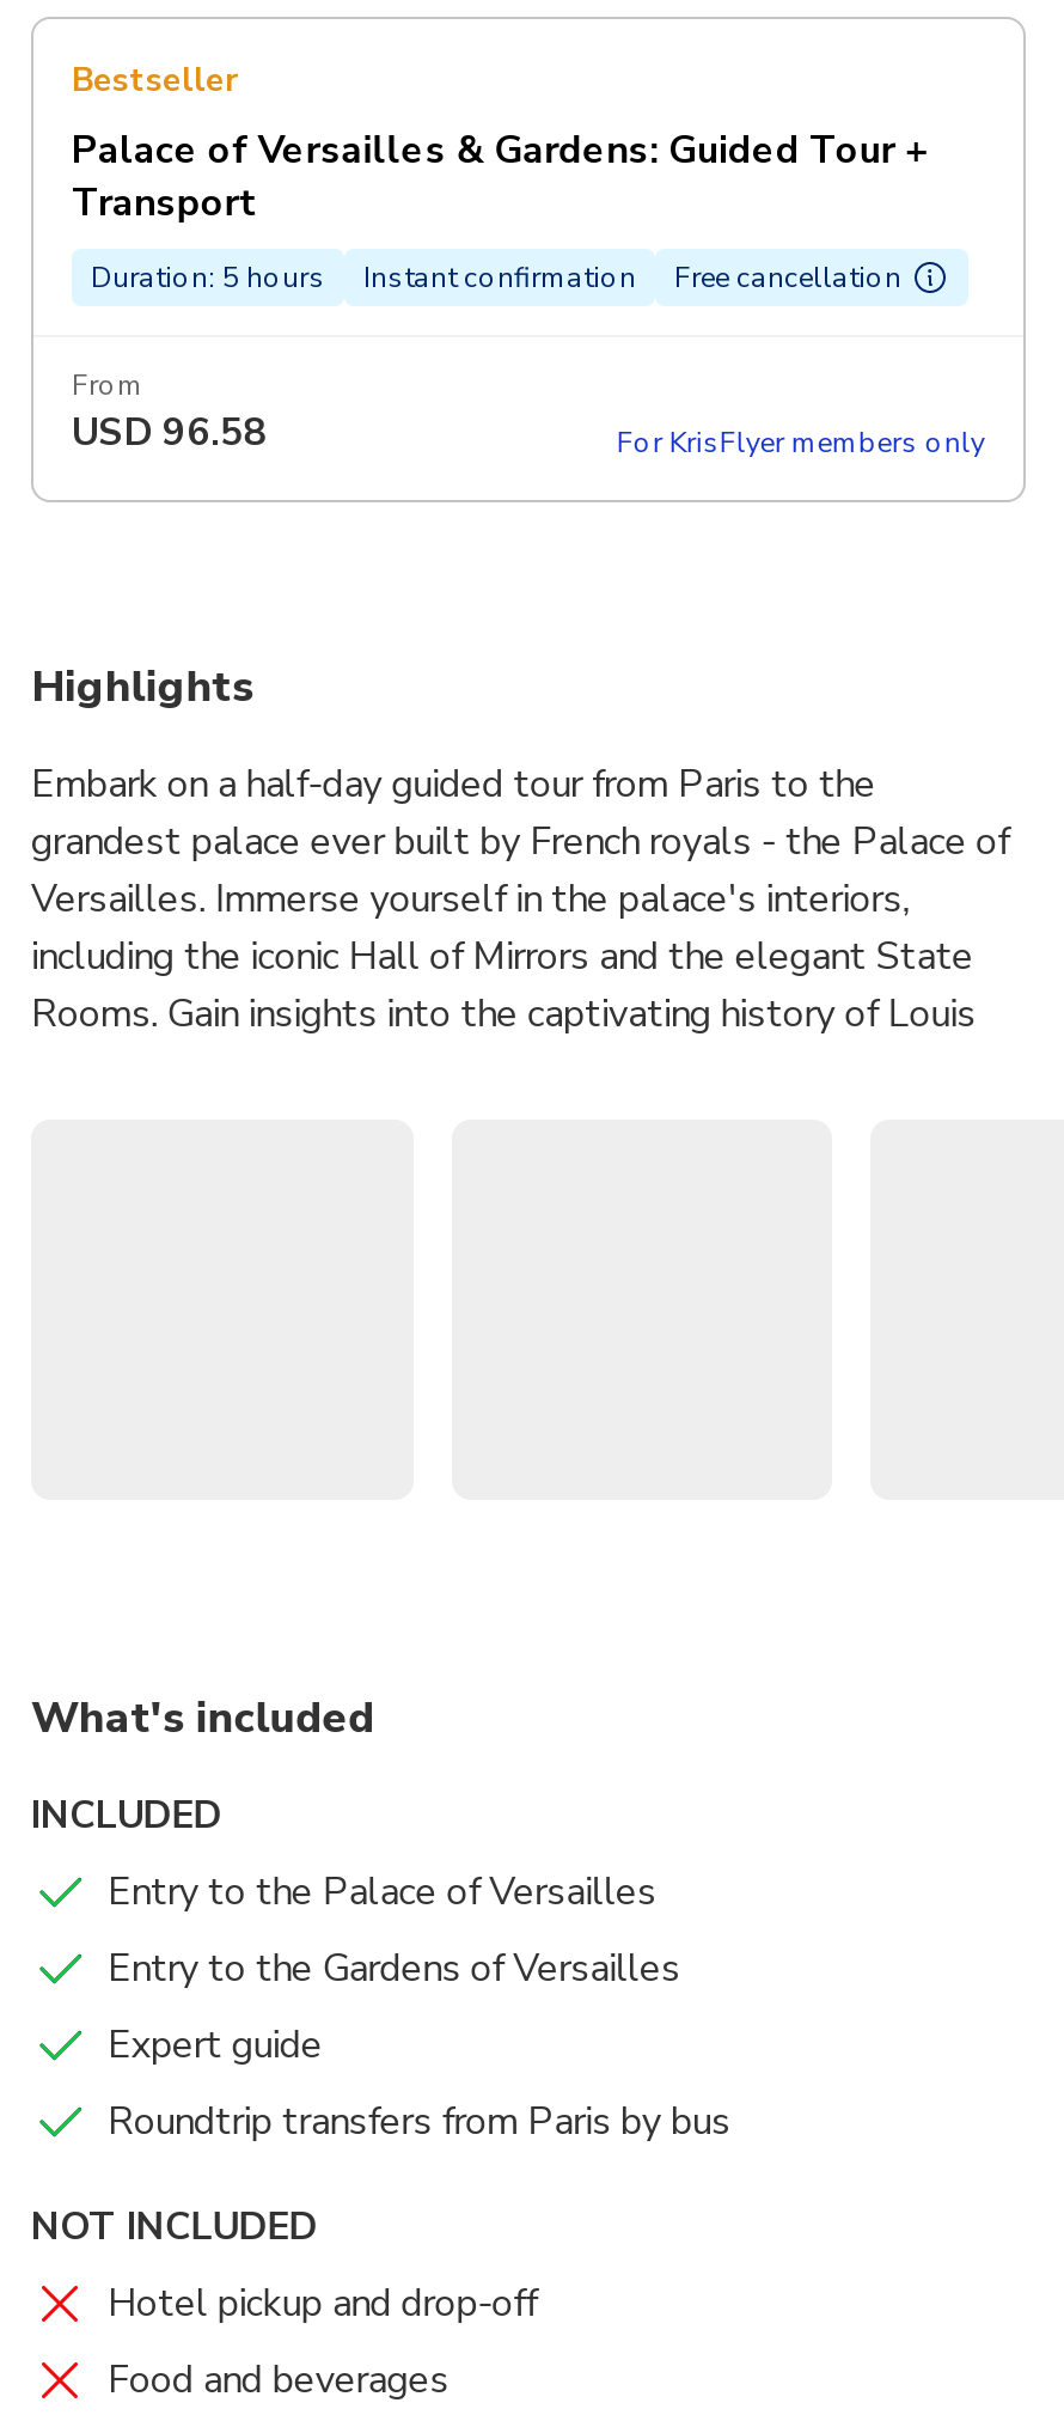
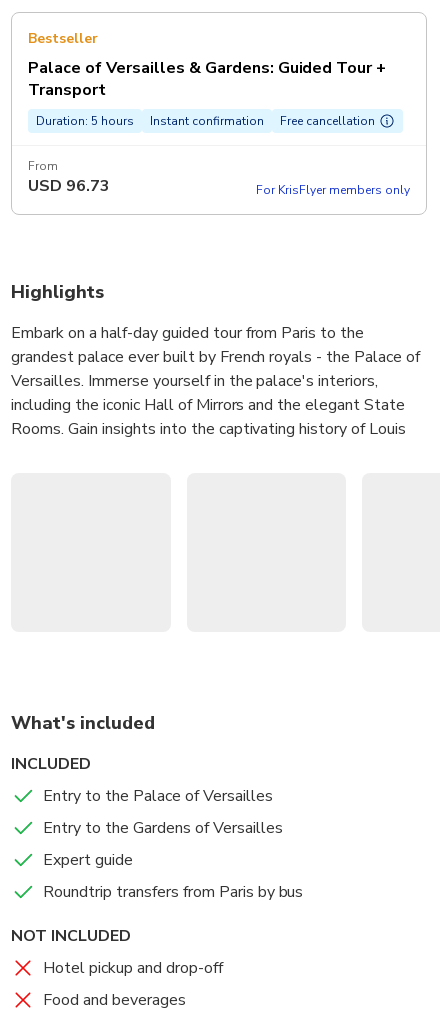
- USD 96.58
+ USD 96.73
